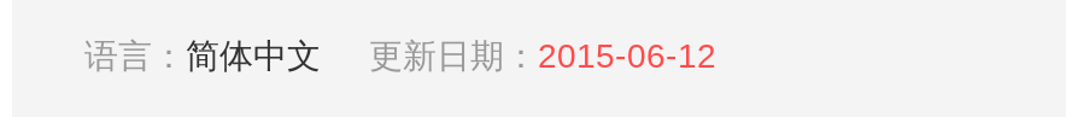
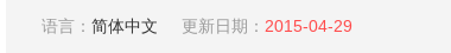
- 语言：简体中文 更新日期：2015-06-12
+ 语言：简体中文 更新日期：2015-04-29
